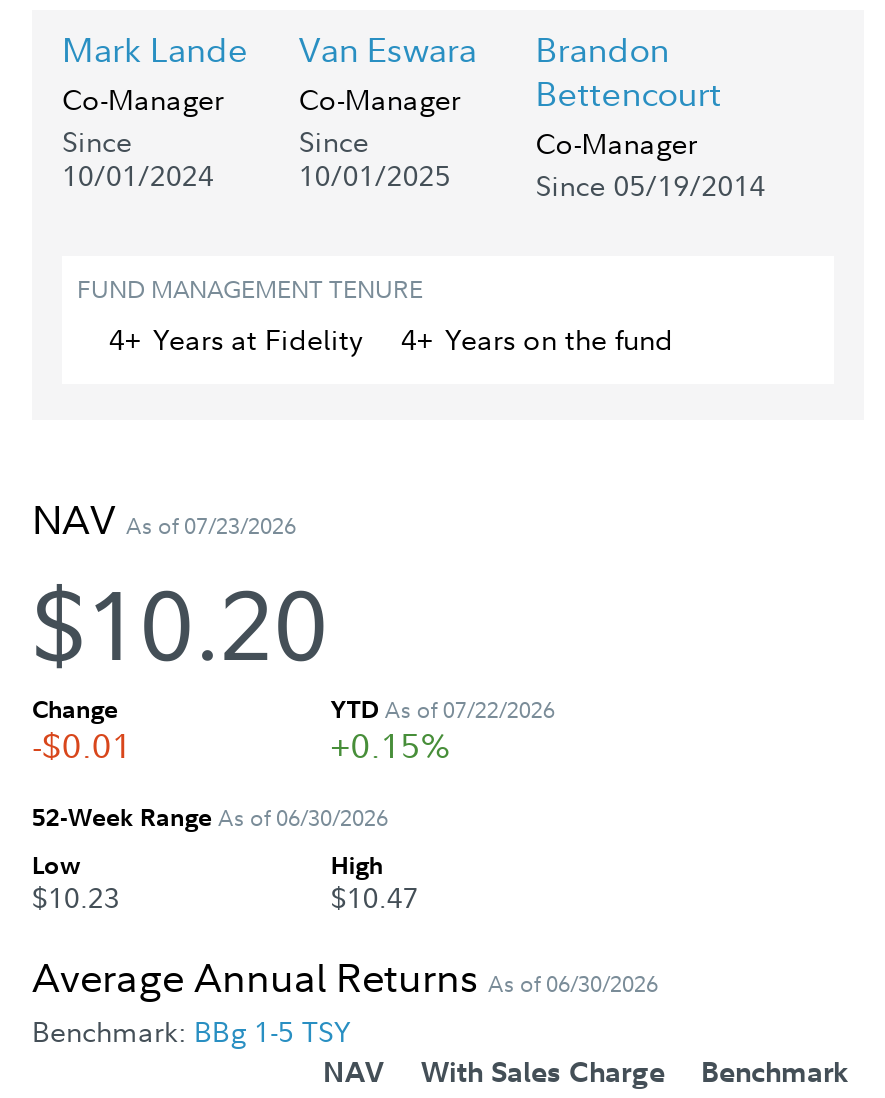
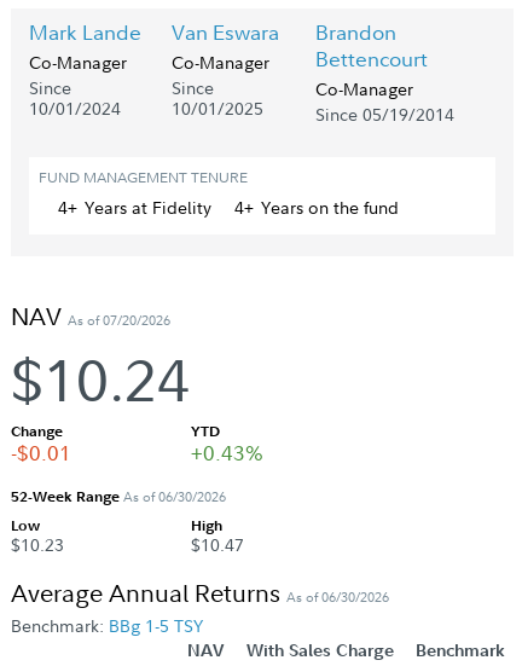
- NAV As of 07/23/2026
+ NAV As of 07/20/2026

- $10.20
+ $10.24

- YTD As of 07/22/2026
- +0.15%
+ YTD
+ +0.43%
